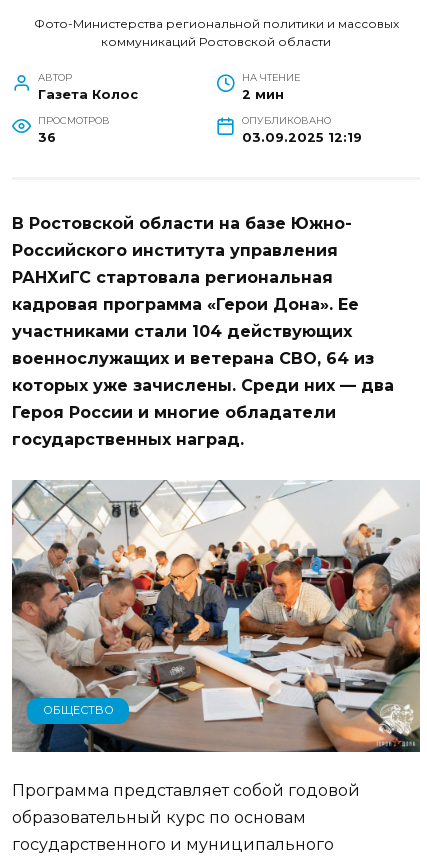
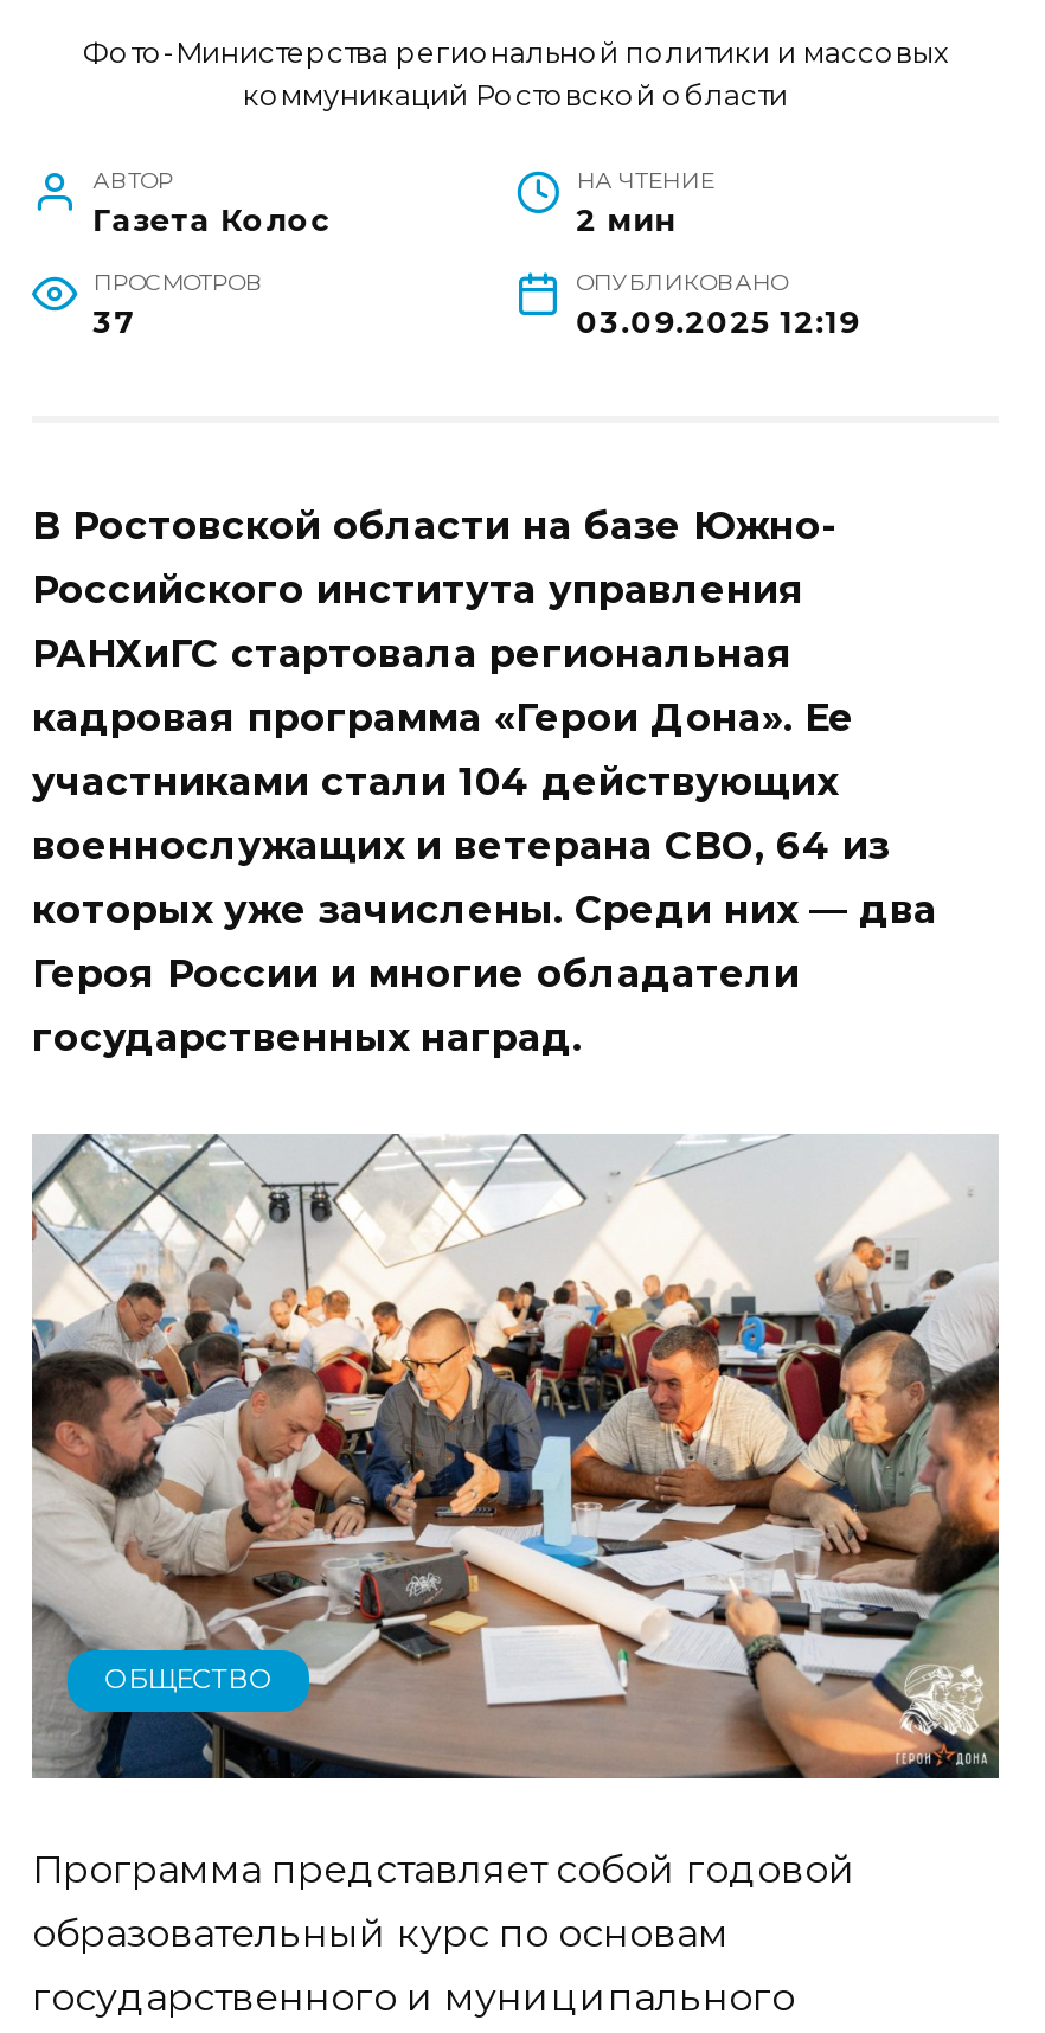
- 36
+ 37
